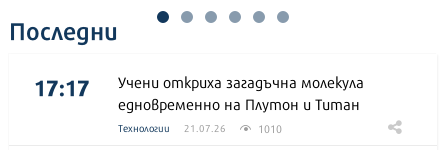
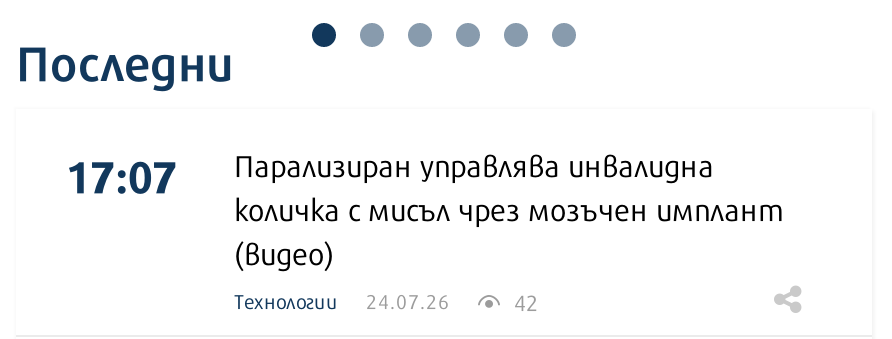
- 17:17
- Учени откриха загадъчна молекула
- едновременно на Плутон и Титан
+ 17:07
+ Парализиран управлява инвалидна
+ количка с мисъл чрез мозъчен имплант
+ (видео)

- 21.07.26
- 1010
+ 24.07.26
+ 42
